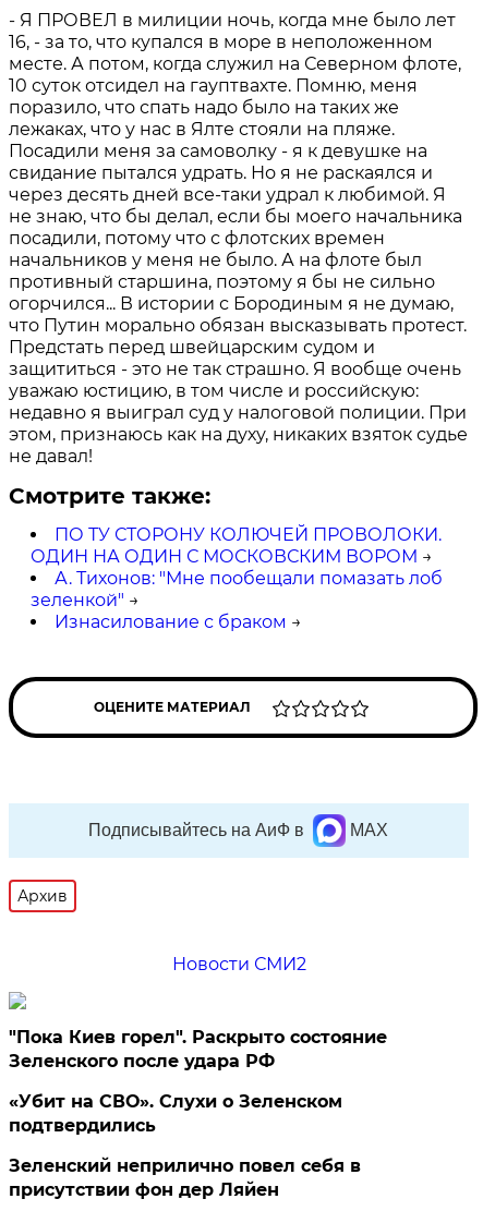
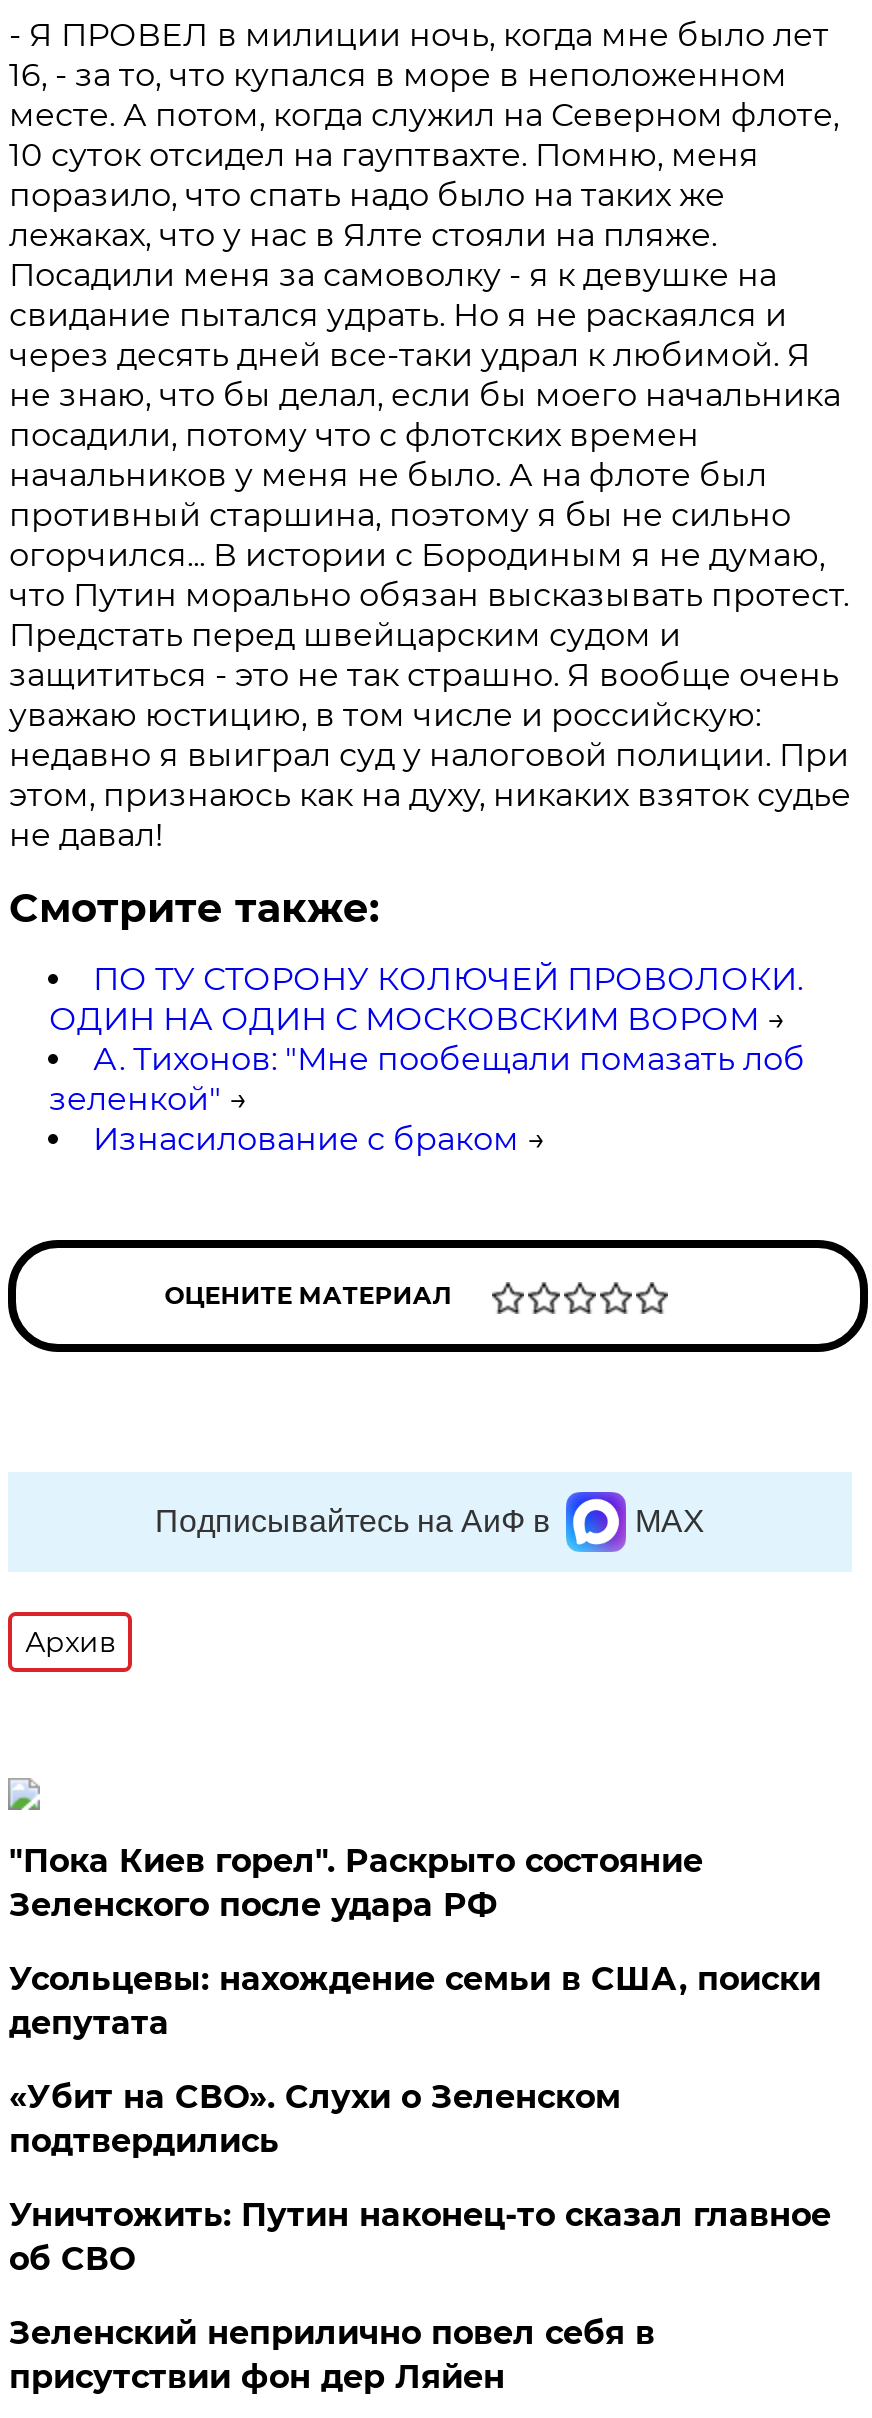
- Новости СМИ2

moved up: "Пока Киев горел". Раскрыто состояние | Зеленского после удара РФ

+ Усольцевы: нахождение семьи в США, поиски
+ депутата

+ Уничтожить: Путин наконец-то сказал главное
+ об СВО
